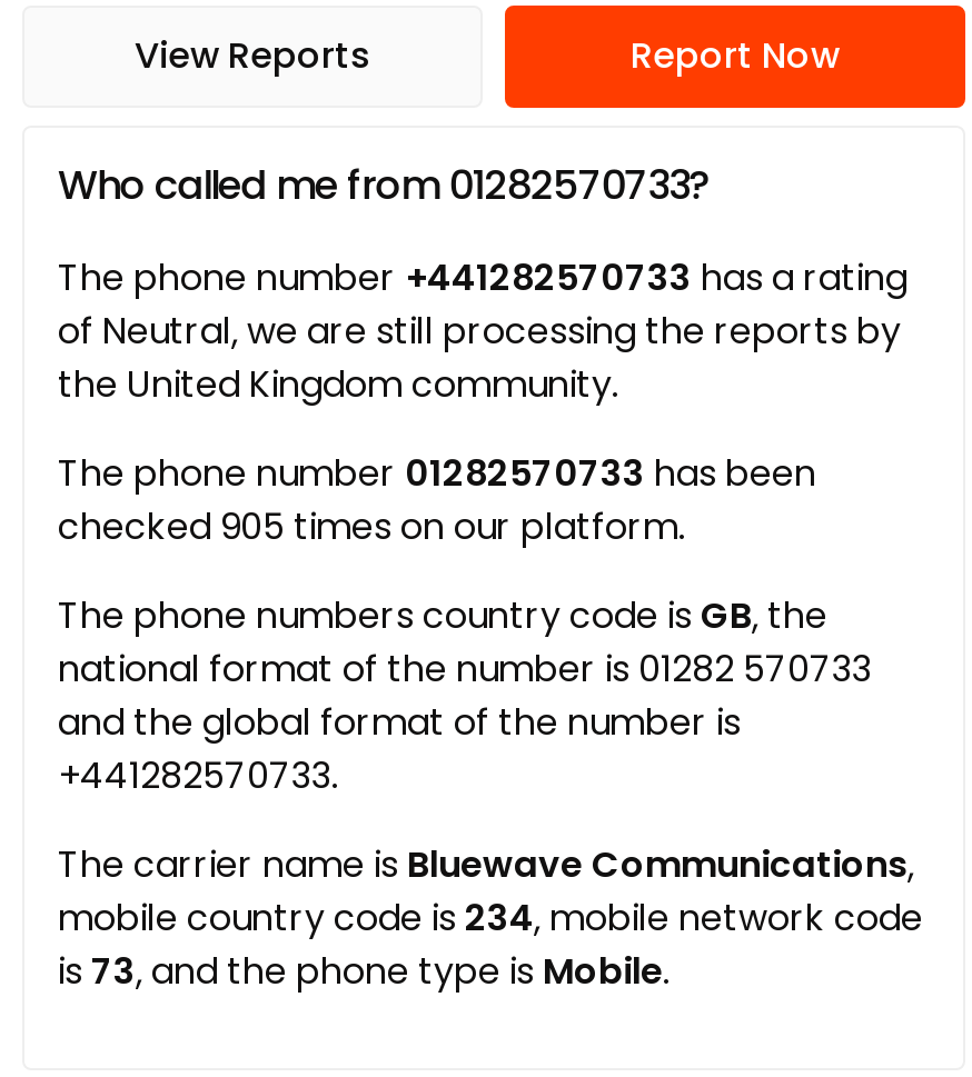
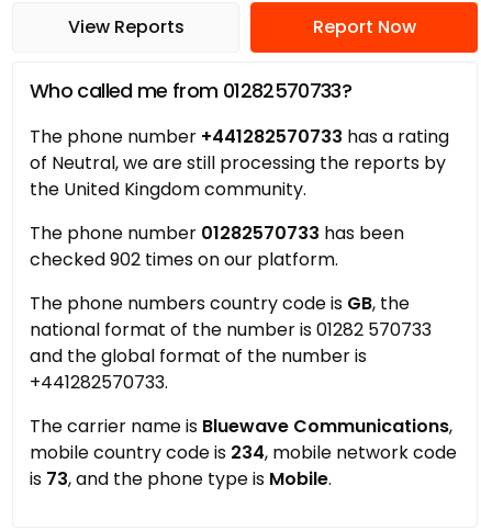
- checked 905 times on our platform.
+ checked 902 times on our platform.
